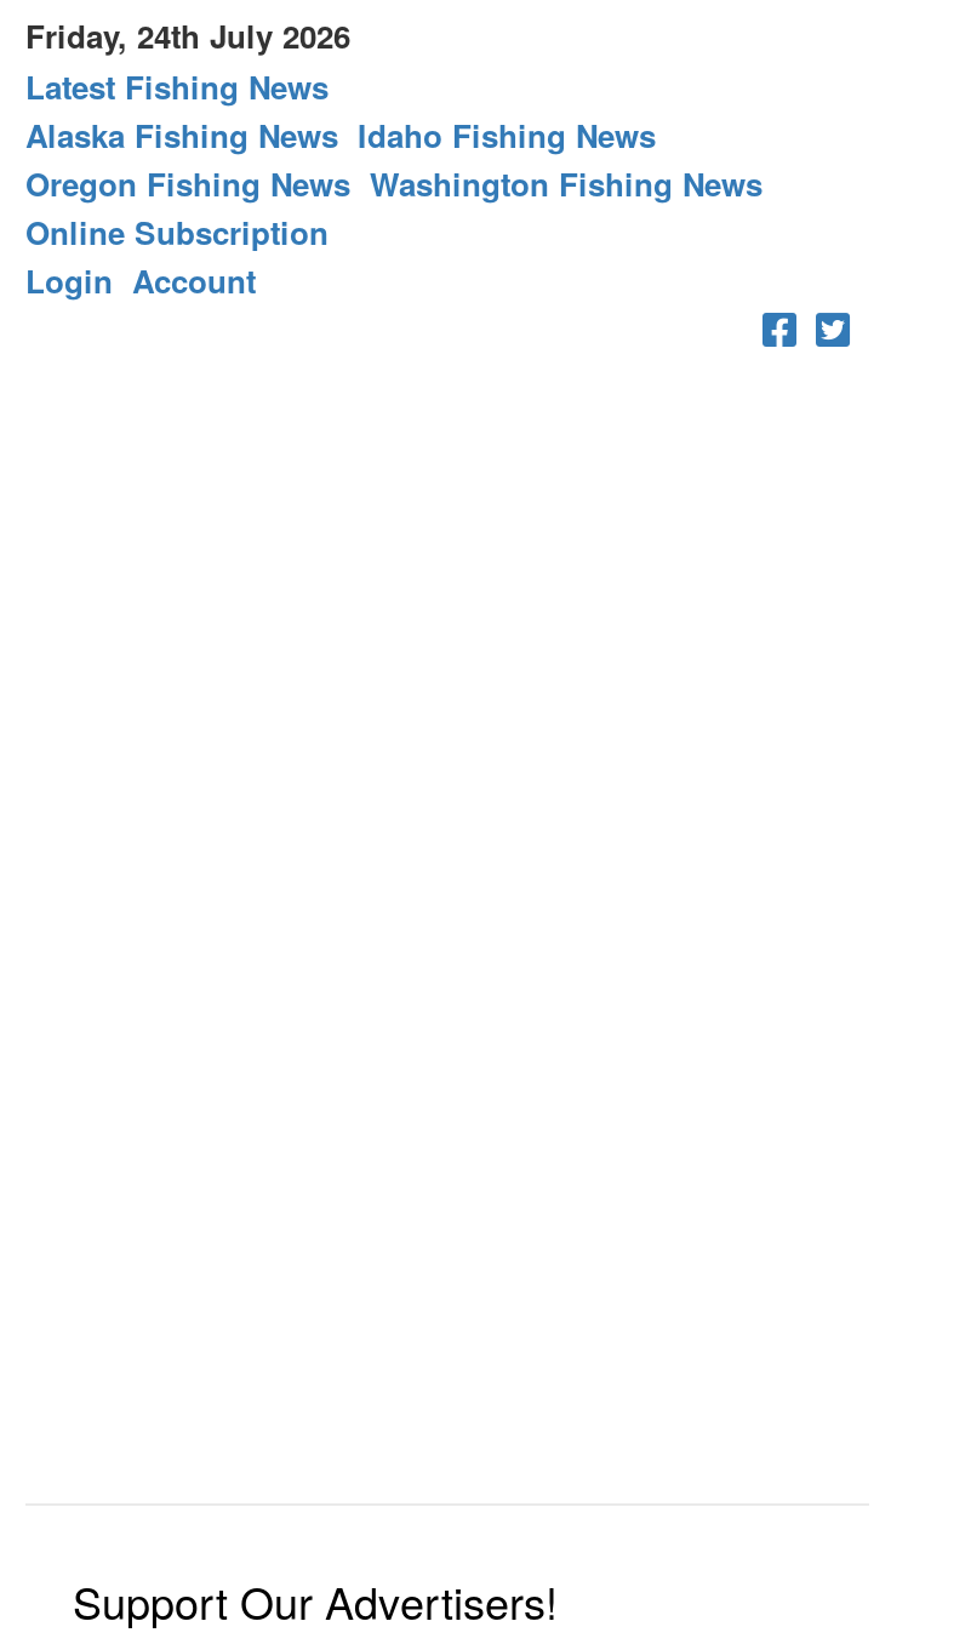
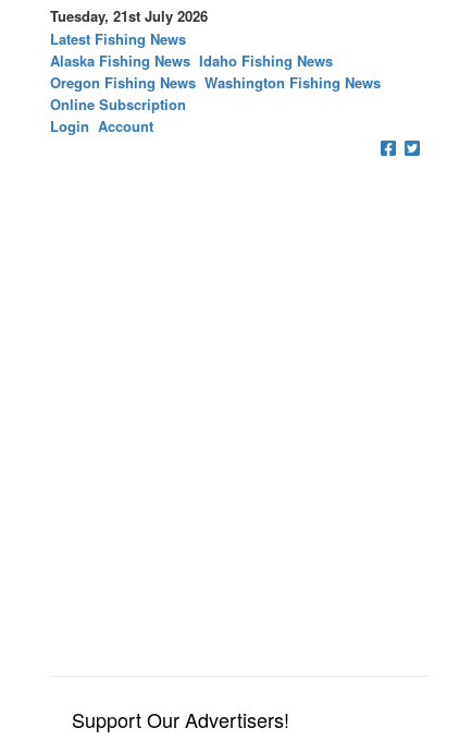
- Friday, 24th July 2026
+ Tuesday, 21st July 2026
